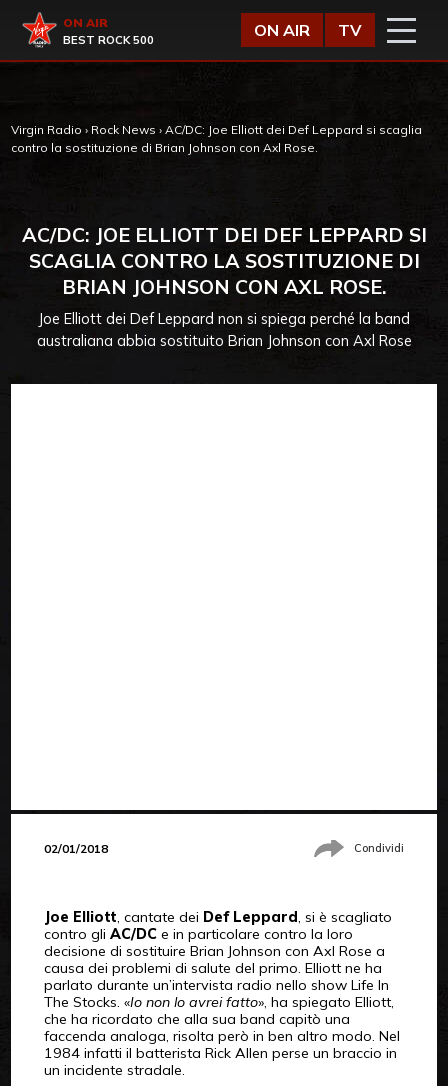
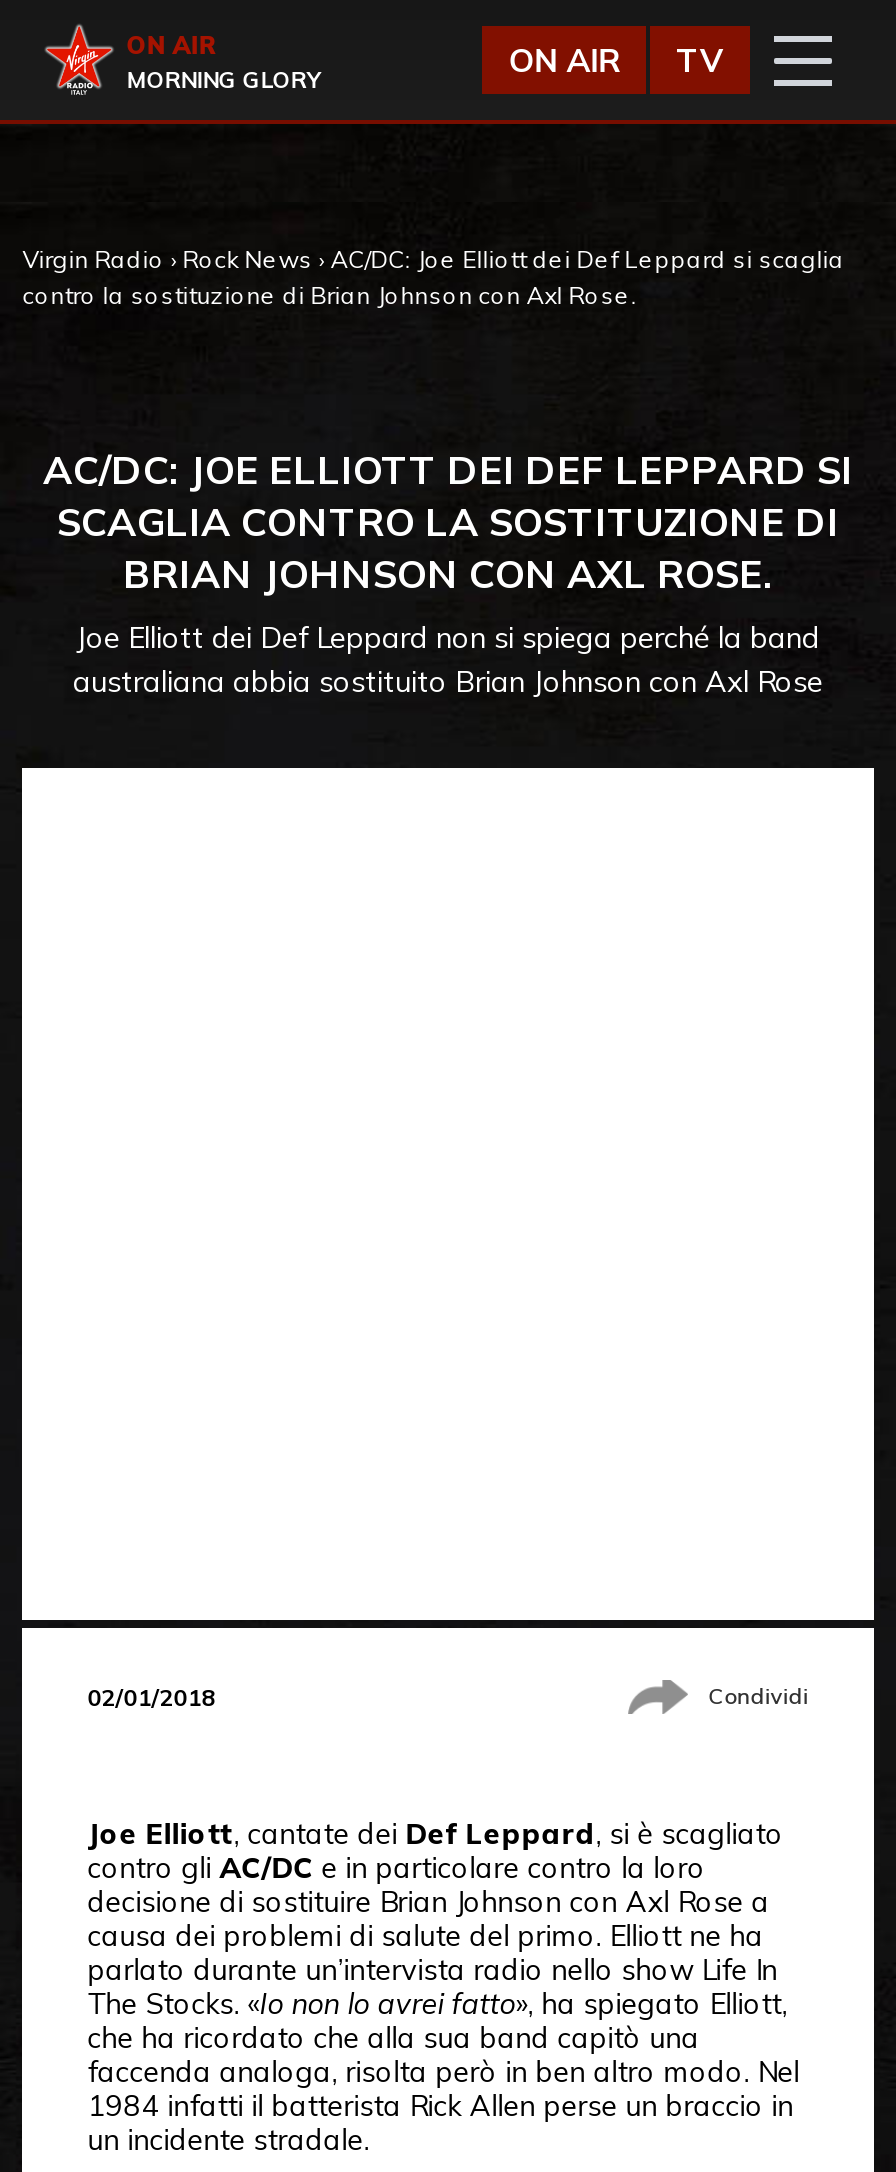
- BEST ROCK 500
+ MORNING GLORY
